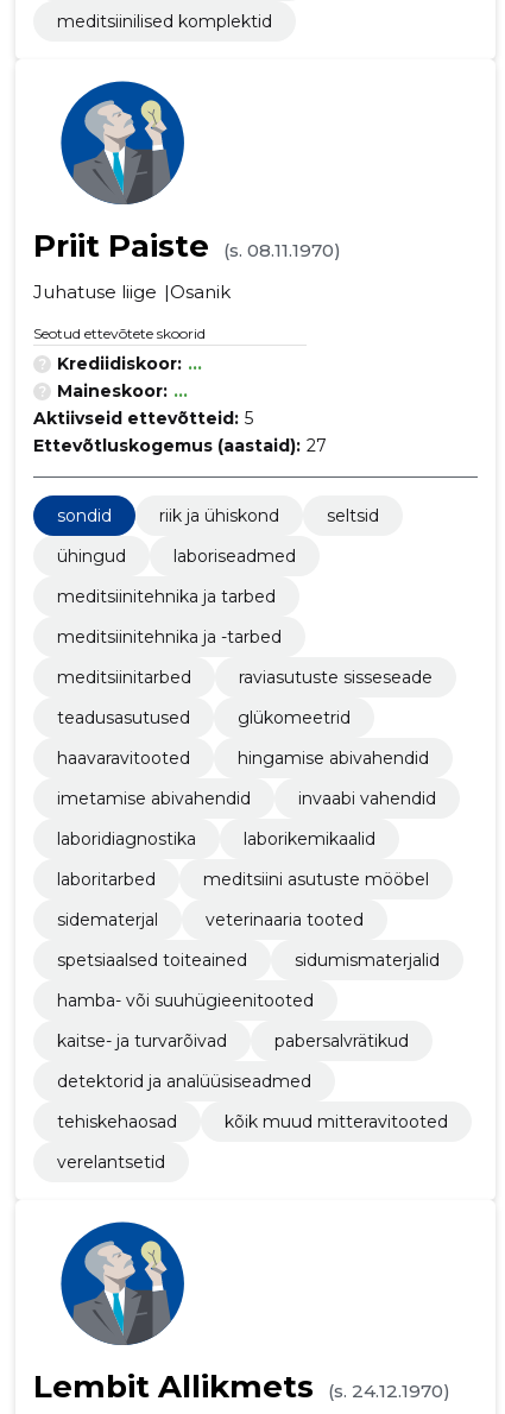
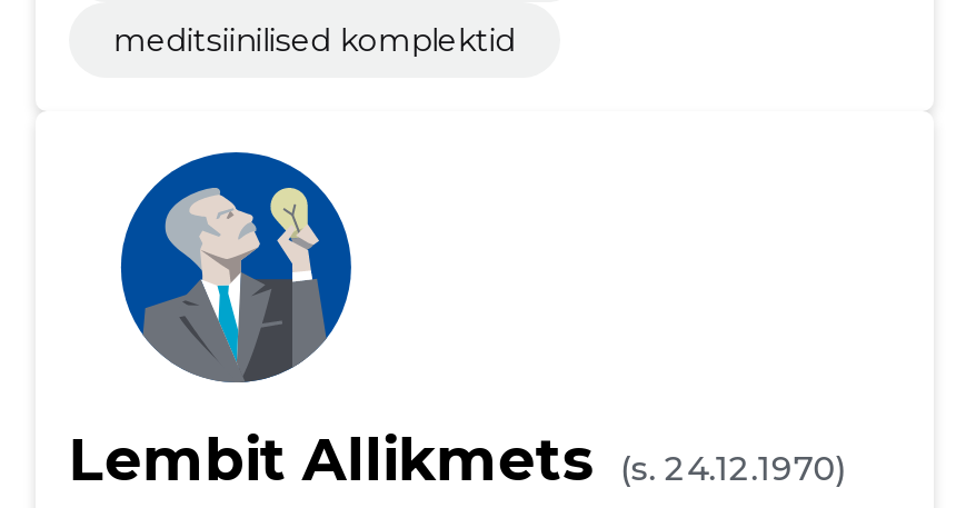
- Priit Paiste
- (s. 08.11.1970)
- Juhatuse liige Osanik
- Seotud ettevõtete skoorid
- Krediidiskoor: ...
- Maineskoor: ...
- Aktiivseid ettevõtteid: 5
- Ettevõtluskogemus (aastaid): 27
- sondid
- riik ja ühiskond
- seltsid
- ühingud
- laboriseadmed
- meditsiinitehnika ja tarbed
- meditsiinitehnika ja -tarbed
- meditsiinitarbed
- raviasutuste sisseseade
- teadusasutused
- glükomeetrid
- haavaravitooted
- hingamise abivahendid
- imetamise abivahendid
- invaabi vahendid
- laboridiagnostika
- laborikemikaalid
- laboritarbed
- meditsiini asutuste mööbel
- sidematerjal
- veterinaaria tooted
- spetsiaalsed toiteained
- sidumismaterjalid
- hamba- või suuhügieenitooted
- kaitse- ja turvarõivad
- pabersalvrätikud
- detektorid ja analüüsiseadmed
- tehiskehaosad
- kõik muud mitteravitooted
- verelantsetid
